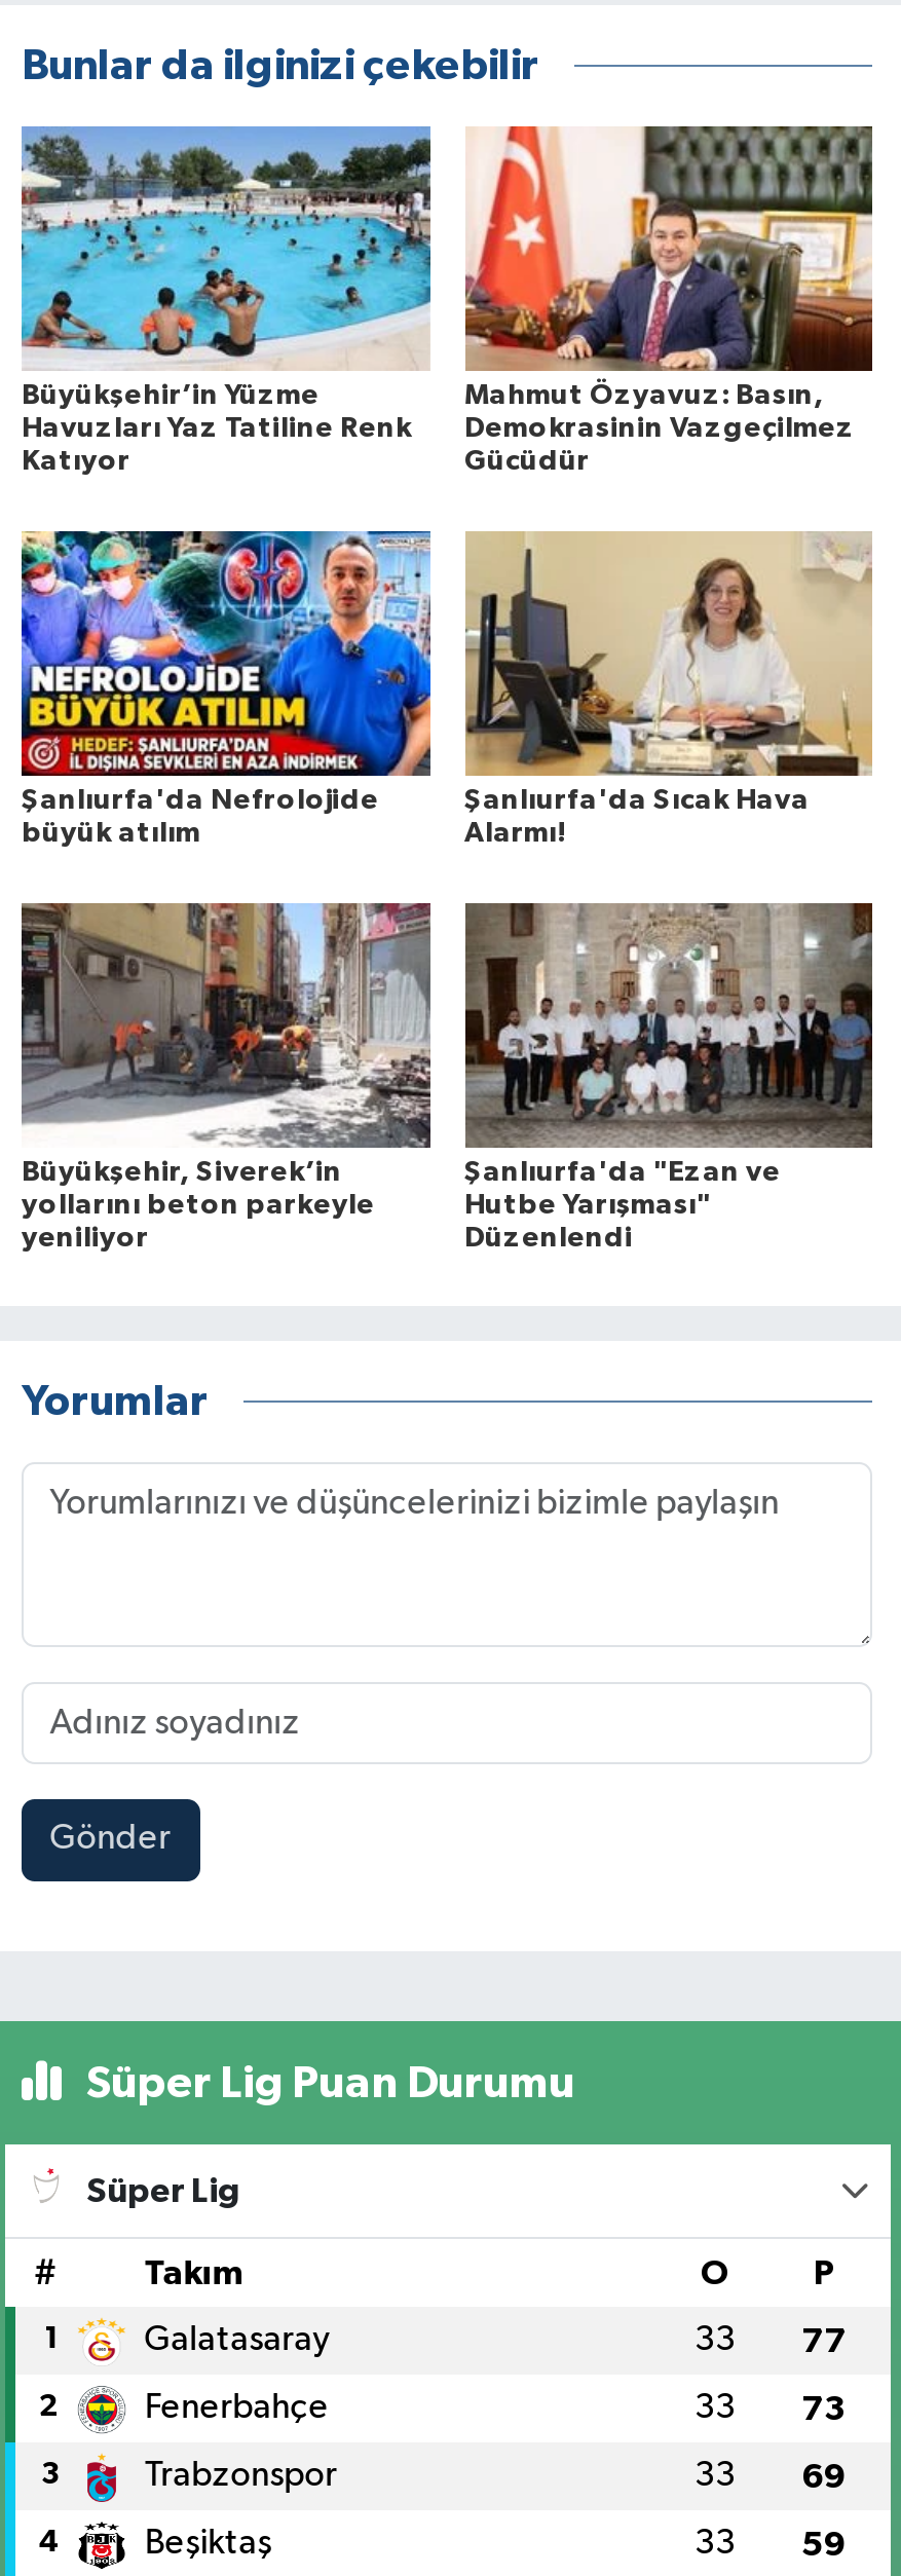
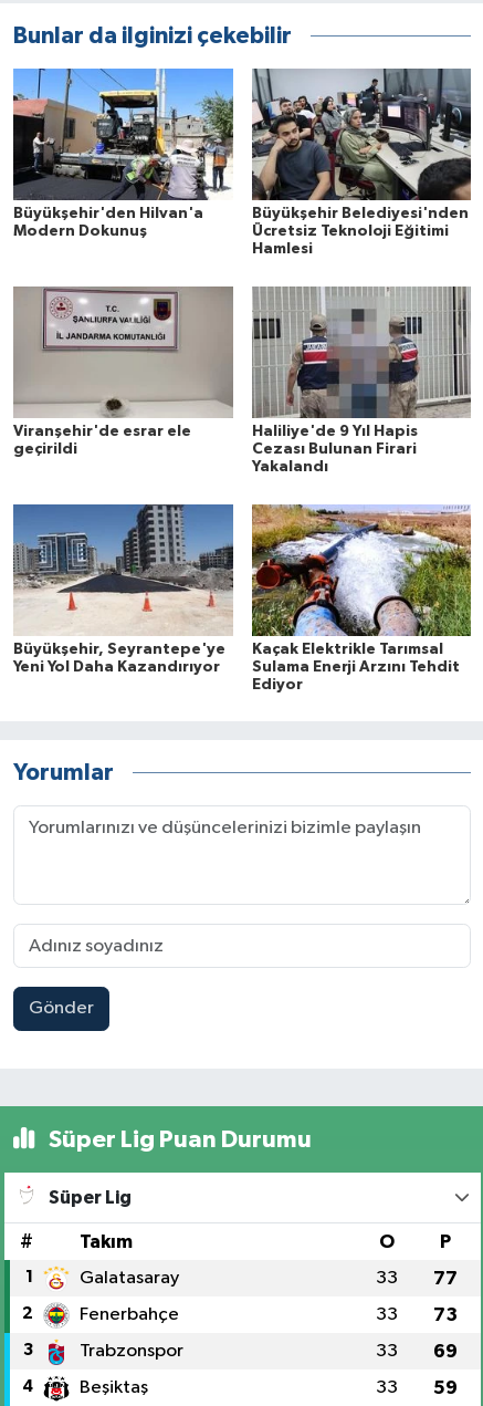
- [image]
- Büyükşehir’in Yüzme
- Havuzları Yaz Tatiline Renk
- Katıyor
+ [image]
+ Büyükşehir'den Hilvan'a
+ Modern Dokunuş

- [image]
- Mahmut Özyavuz: Basın,
- Demokrasinin Vazgeçilmez
- Gücüdür
+ [image]
+ Büyükşehir Belediyesi'nden
+ Ücretsiz Teknoloji Eğitimi
+ Hamlesi

- [image]
- Şanlıurfa'da Nefrolojide
- büyük atılım
+ [image]
+ Viranşehir'de esrar ele
+ geçirildi

- [image]
- Şanlıurfa'da Sıcak Hava
- Alarmı!
+ [image]
+ Haliliye'de 9 Yıl Hapis
+ Cezası Bulunan Firari
+ Yakalandı

- [image]
- Büyükşehir, Siverek’in
- yollarını beton parkeyle
- yeniliyor
+ [image]
+ Büyükşehir, Seyrantepe'ye
+ Yeni Yol Daha Kazandırıyor

- [image]
- Şanlıurfa'da "Ezan ve
- Hutbe Yarışması"
- Düzenlendi
+ [image]
+ Kaçak Elektrikle Tarımsal
+ Sulama Enerji Arzını Tehdit
+ Ediyor
